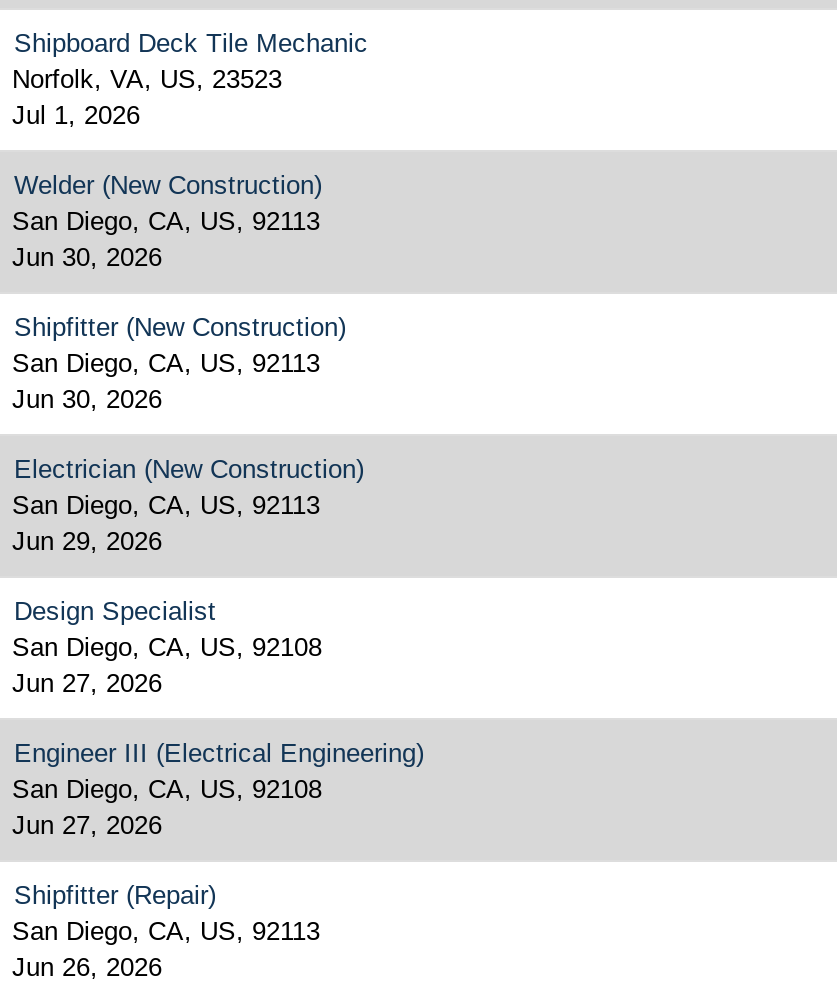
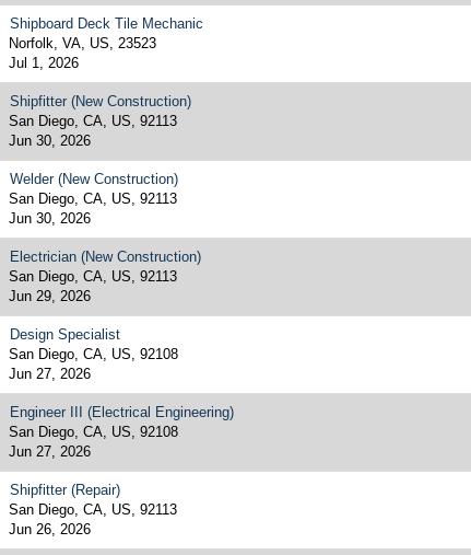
moved down: Welder (New Construction)

moved up: Shipfitter (New Construction)
